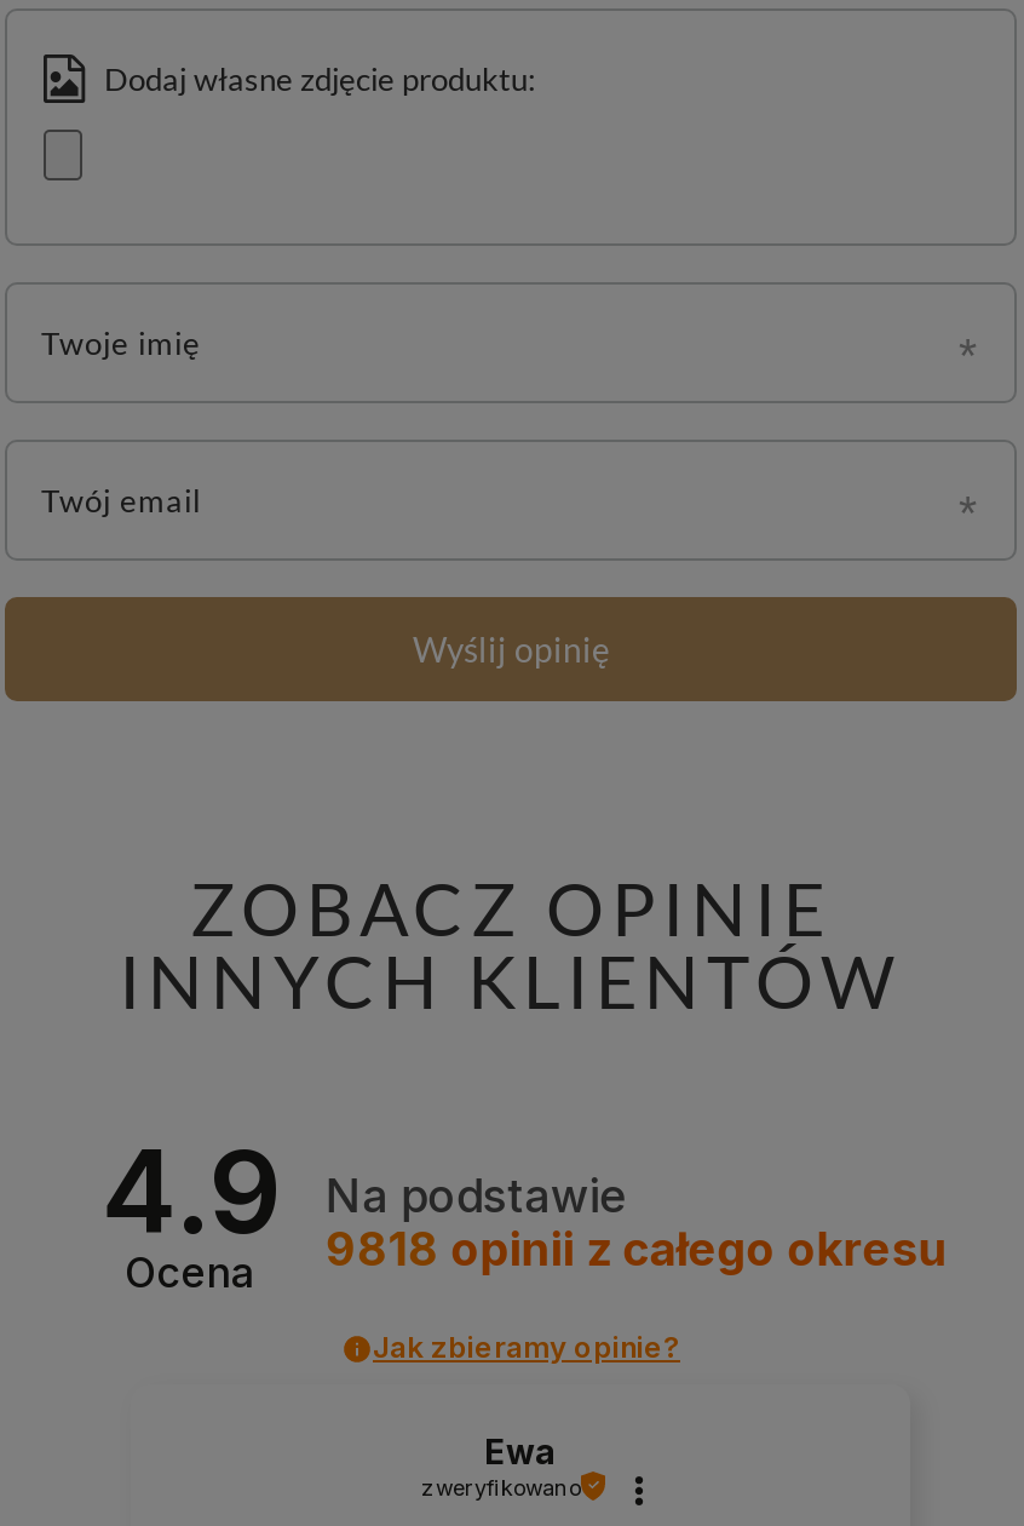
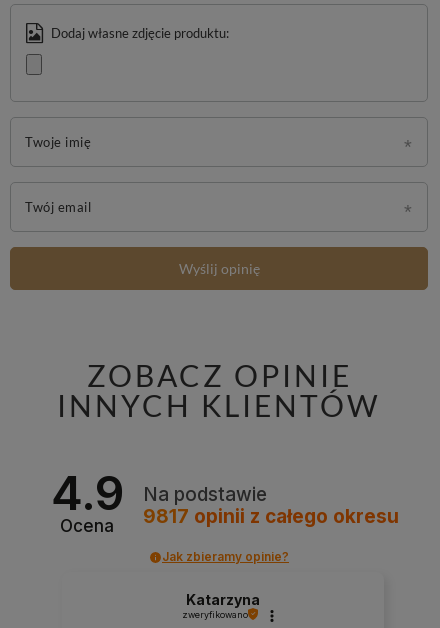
- 9818 opinii z całego okresu
+ 9817 opinii z całego okresu

- Ewa
+ Katarzyna
